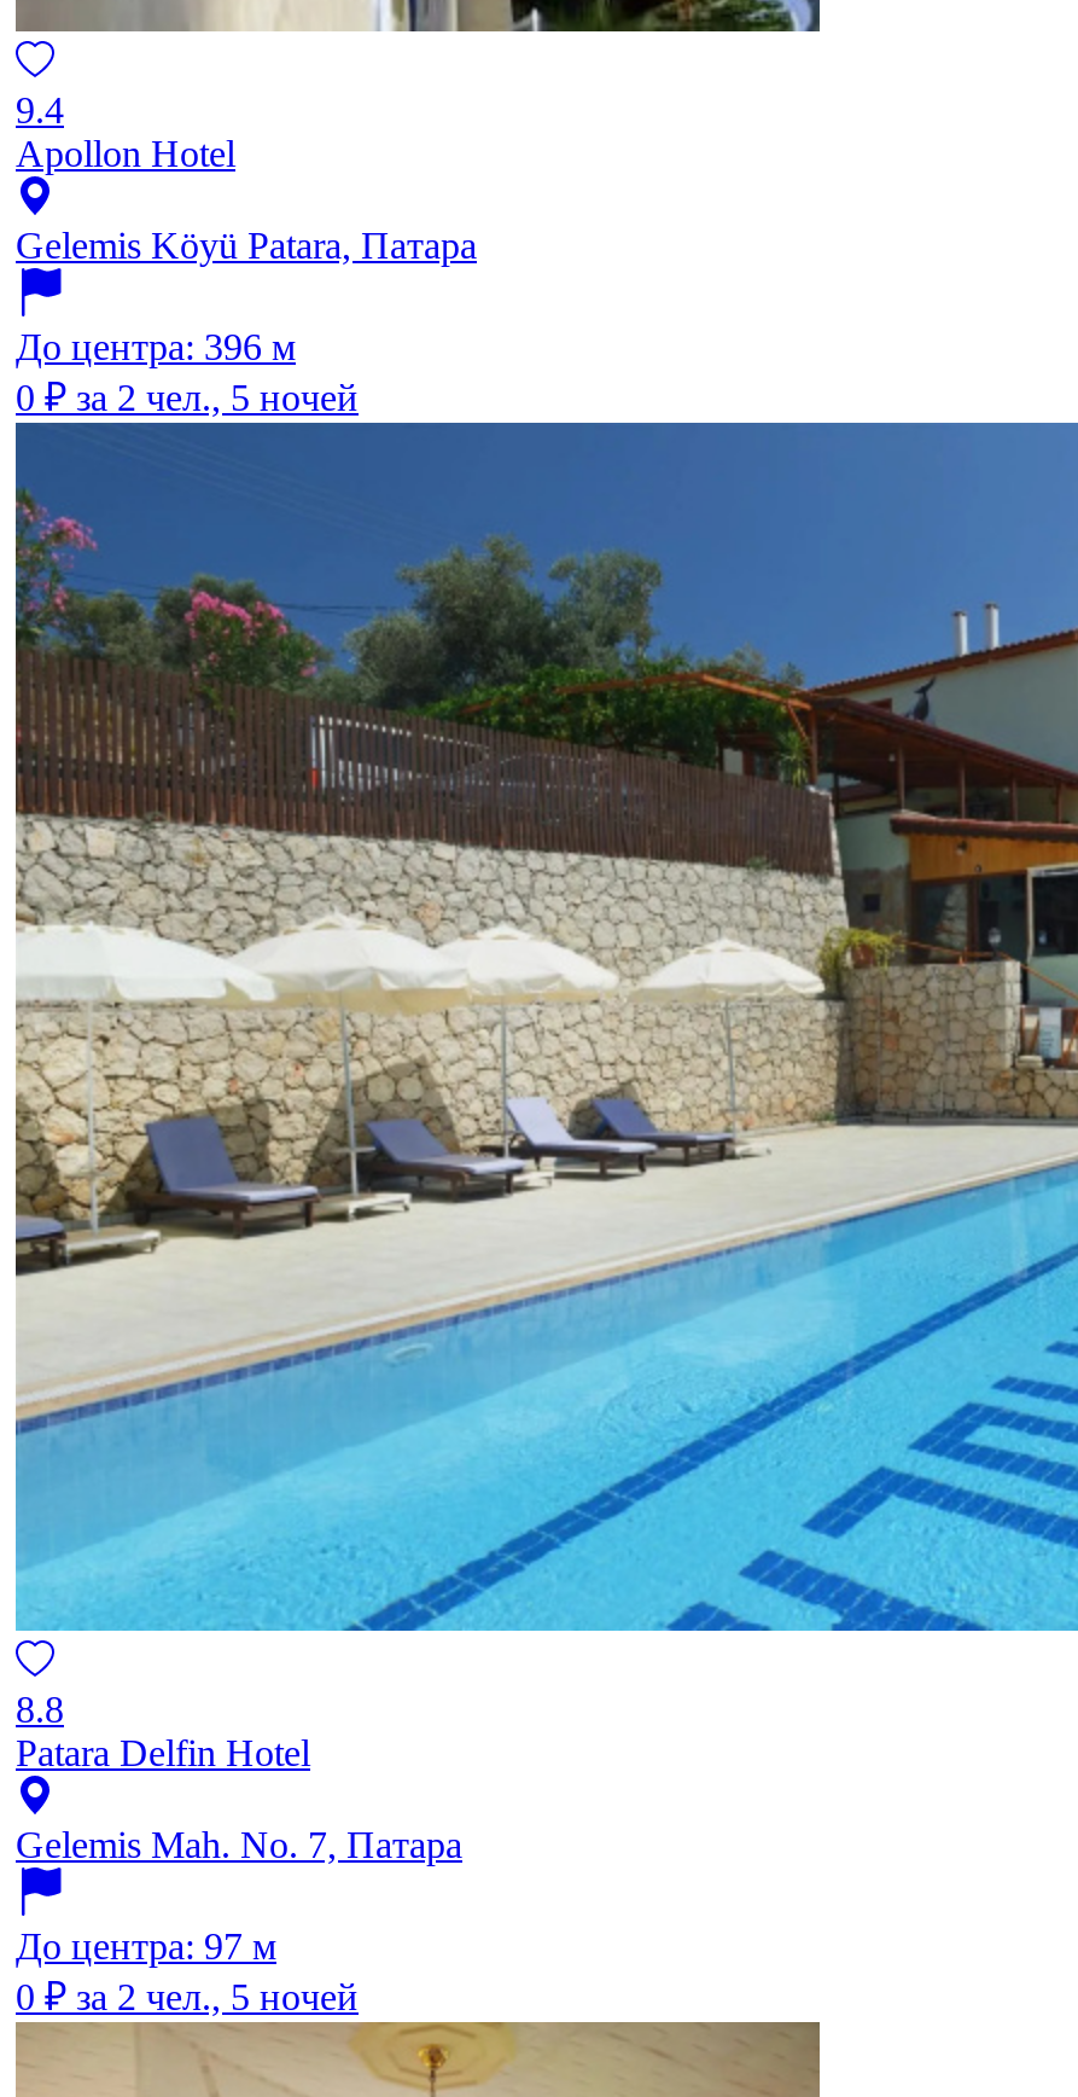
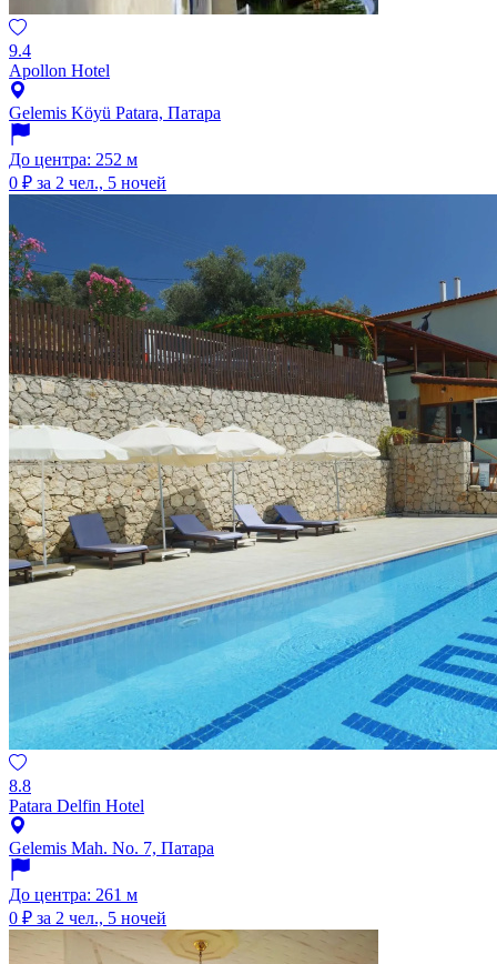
- До центра: 396 м
+ До центра: 252 м

- До центра: 97 м
+ До центра: 261 м
